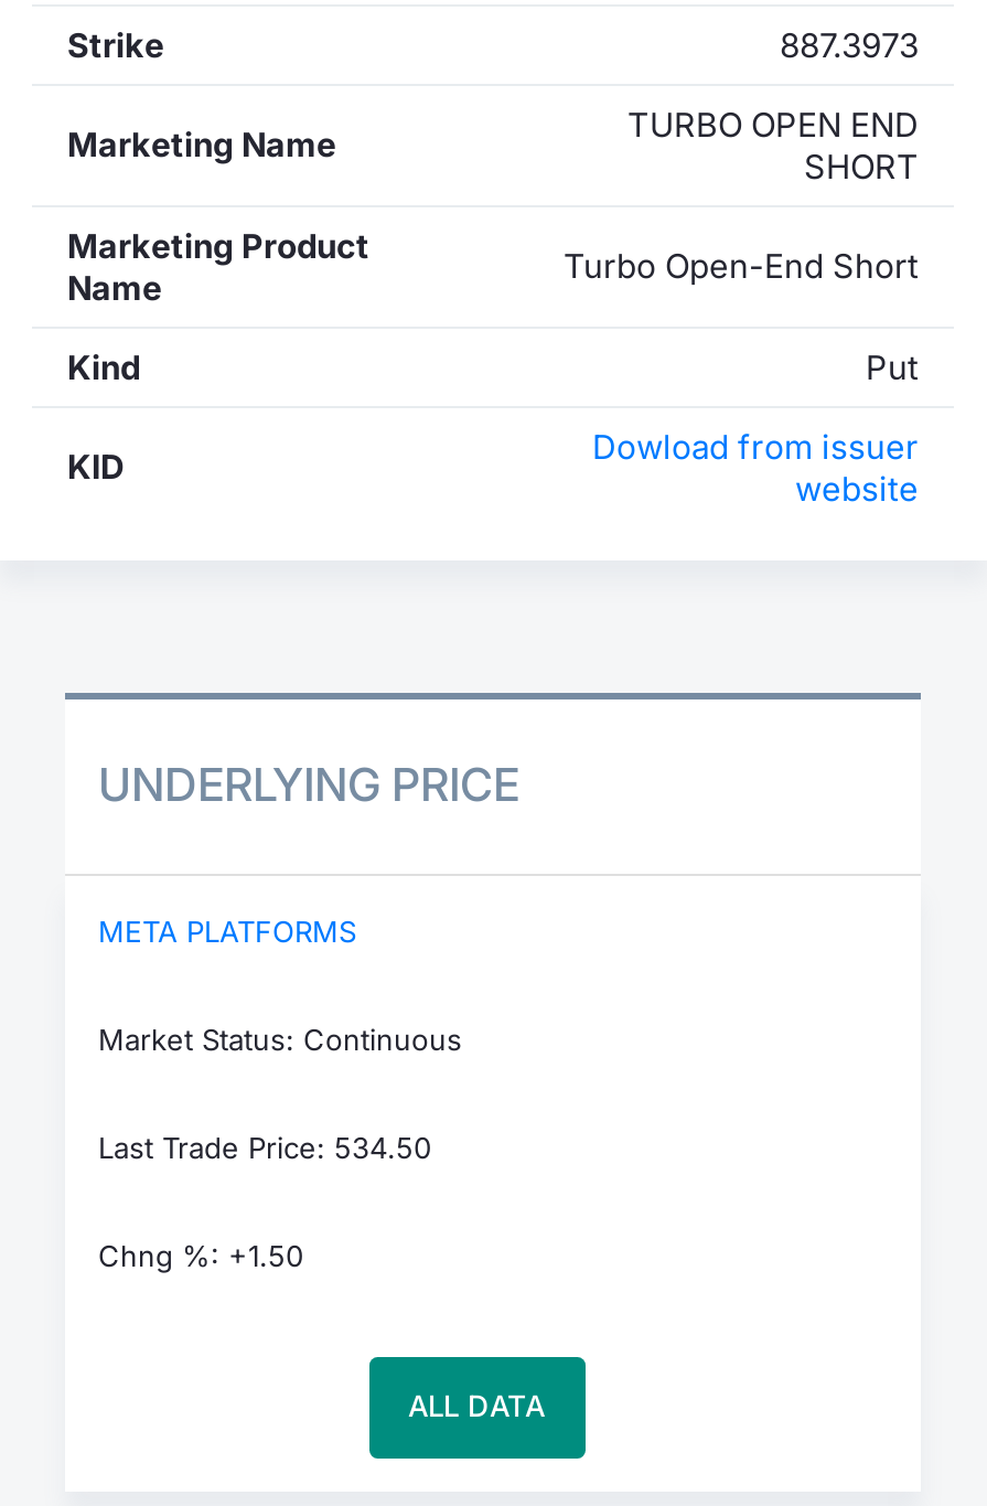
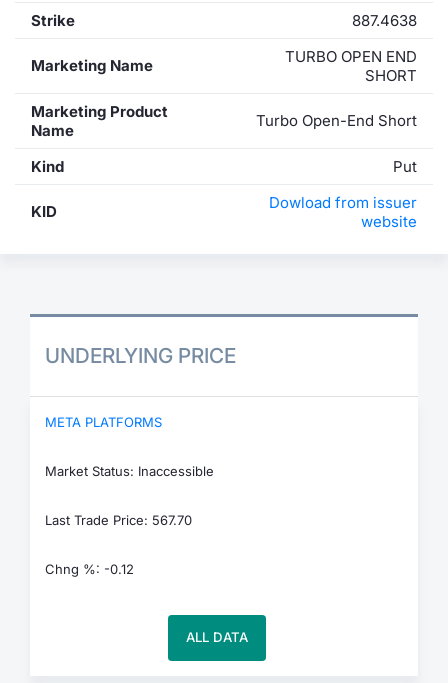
- 887.3973
+ 887.4638

- Market Status: Continuous
+ Market Status: Inaccessible

- Last Trade Price: 534.50
+ Last Trade Price: 567.70

- Chng %: +1.50
+ Chng %: -0.12
